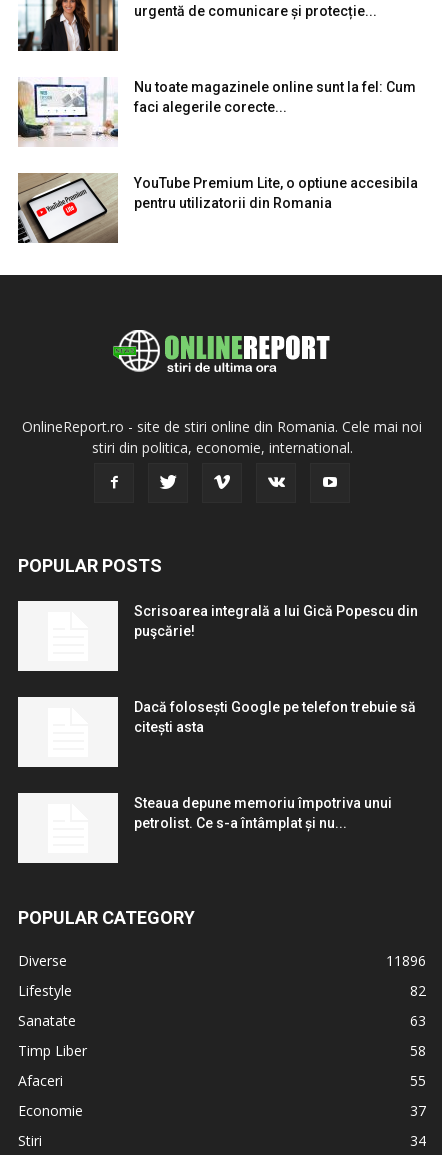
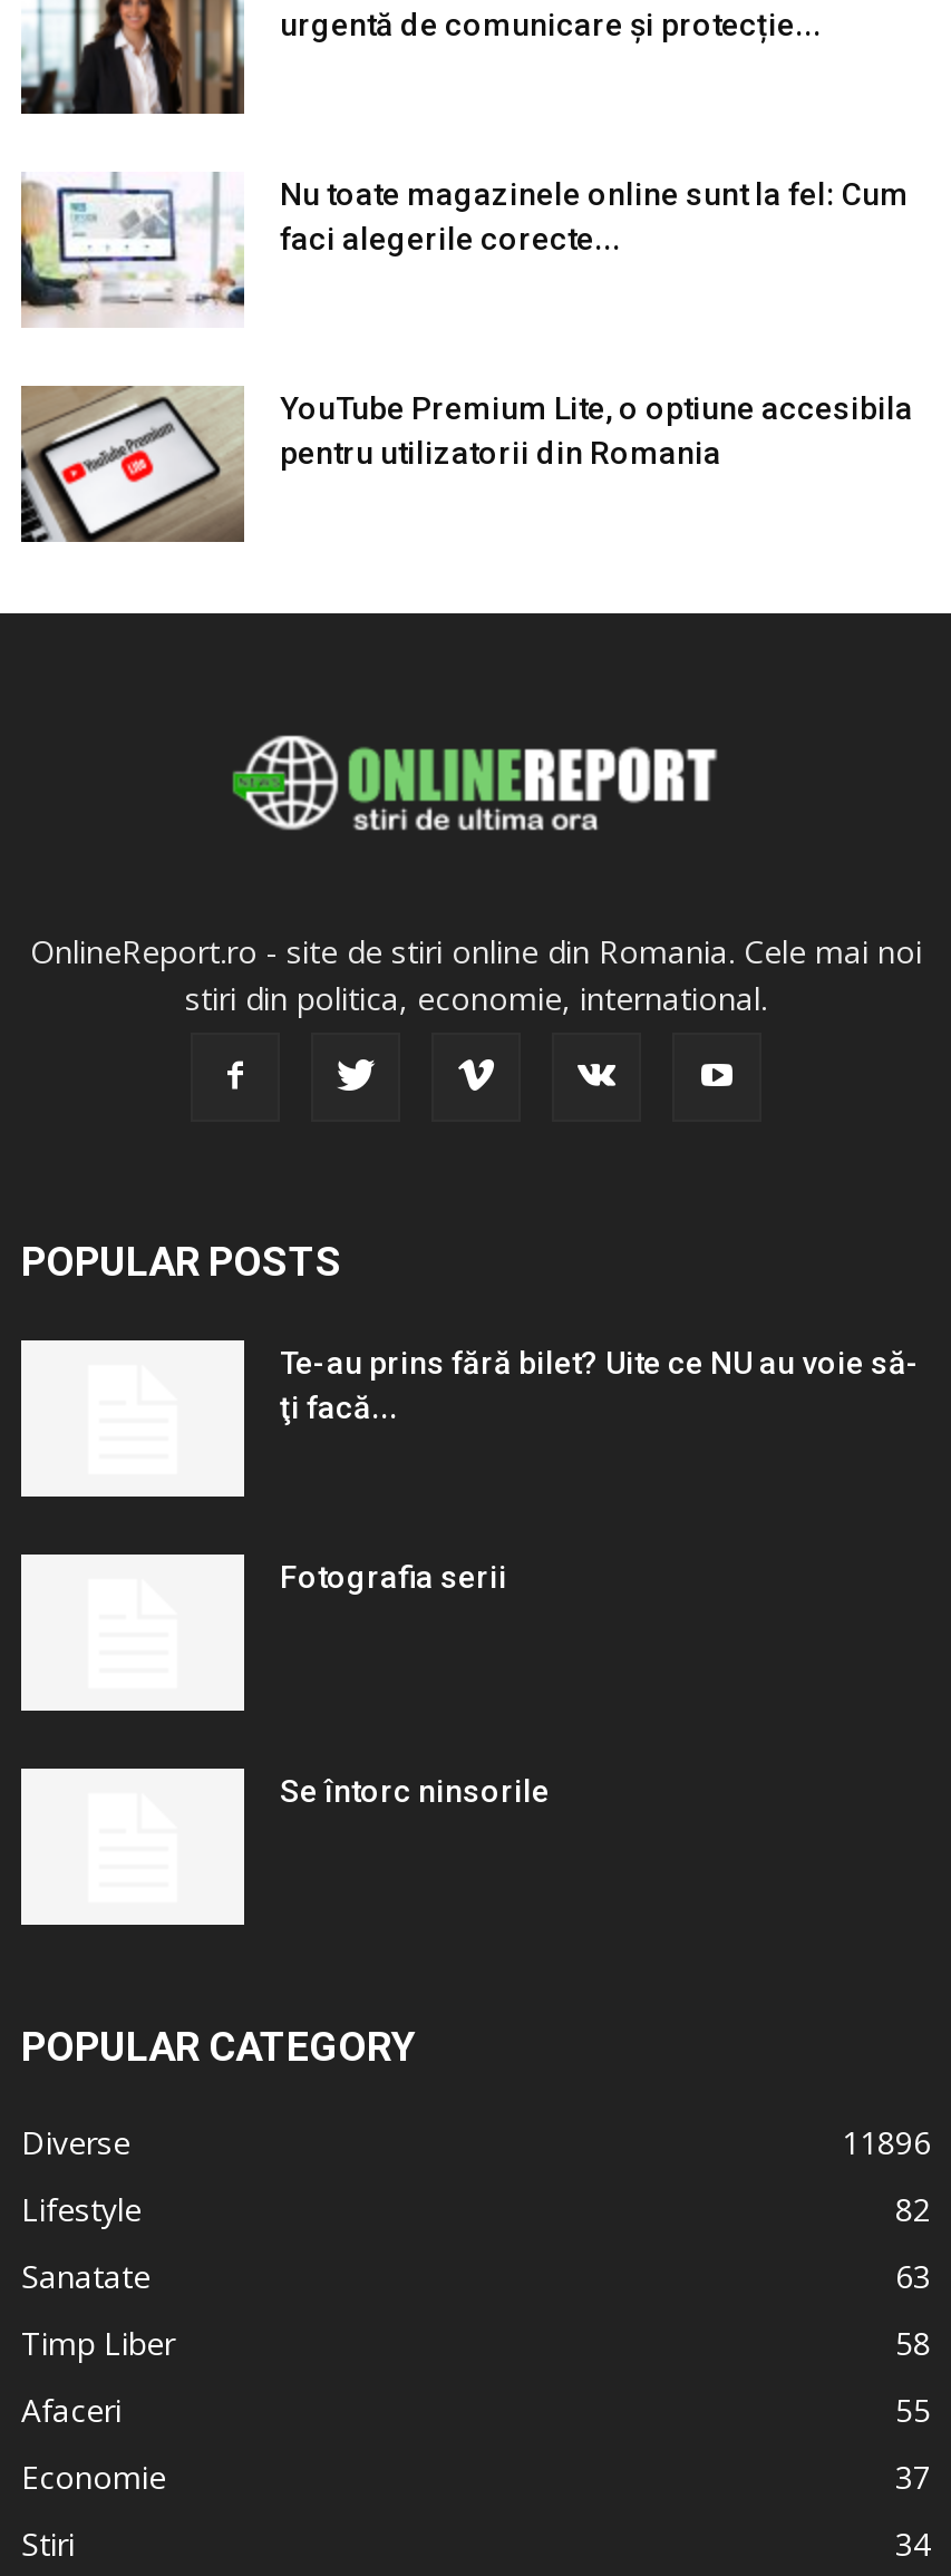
- Scrisoarea integrală a lui Gică Popescu din
- puşcărie!
+ Te-au prins fără bilet? Uite ce NU au voie să-
+ ţi facă...

- Dacă folosești Google pe telefon trebuie să
- citești asta
+ Fotografia serii

- Steaua depune memoriu împotriva unui
- petrolist. Ce s-a întâmplat și nu...
+ Se întorc ninsorile
